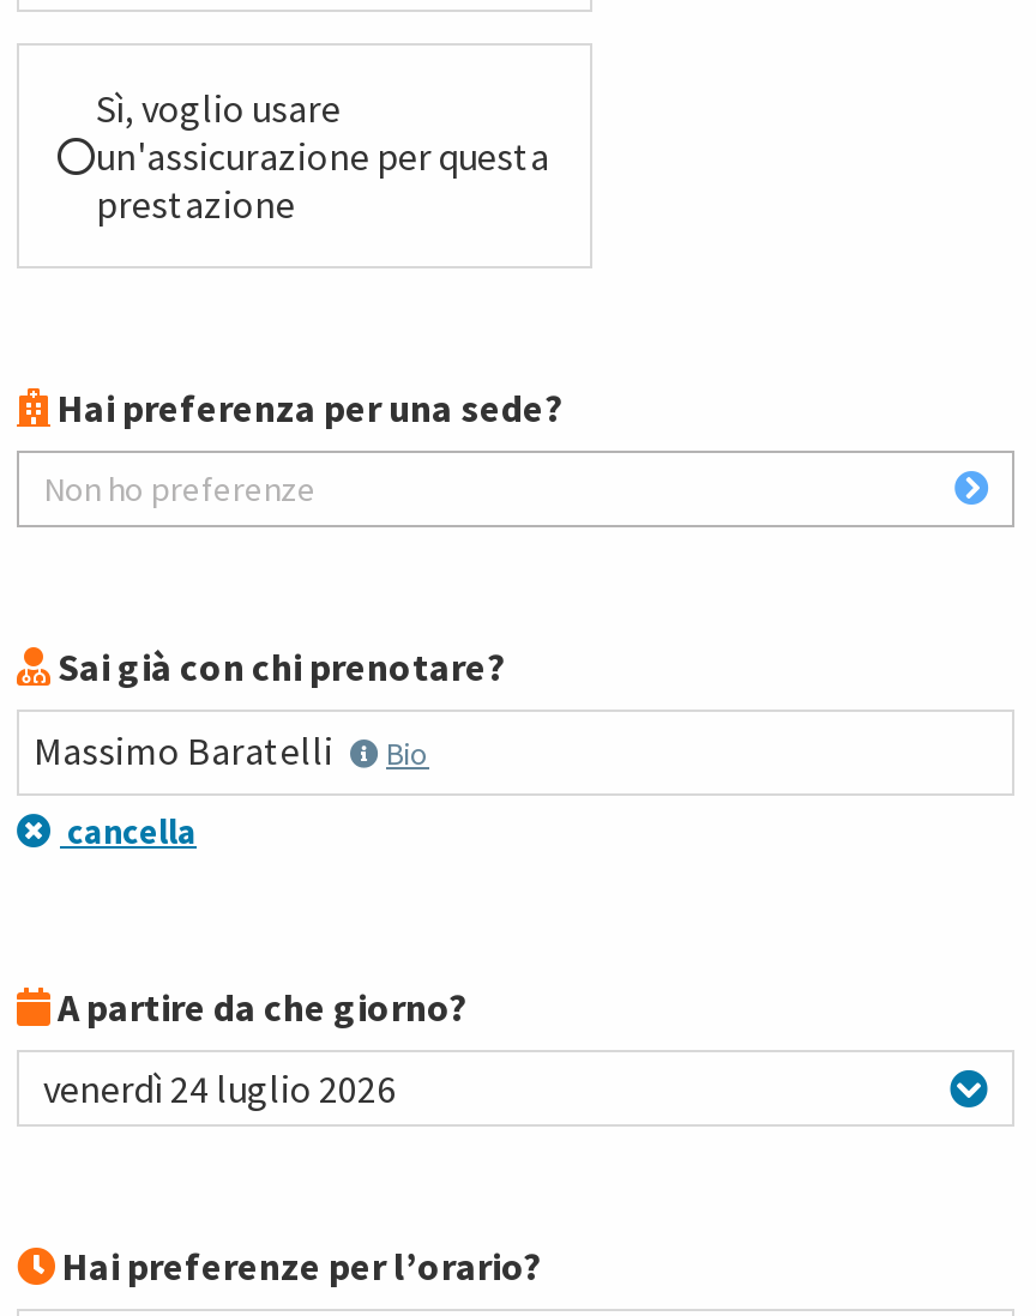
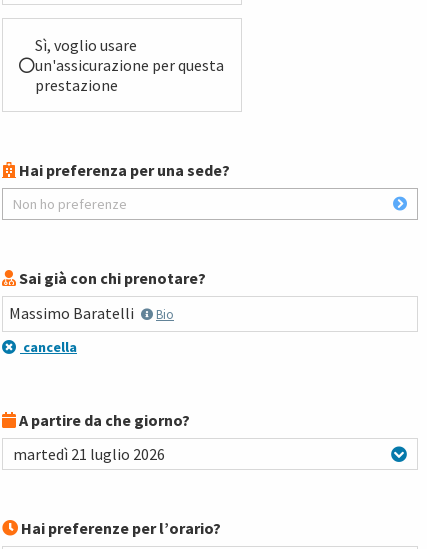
- venerdì 24 luglio 2026
+ martedì 21 luglio 2026
